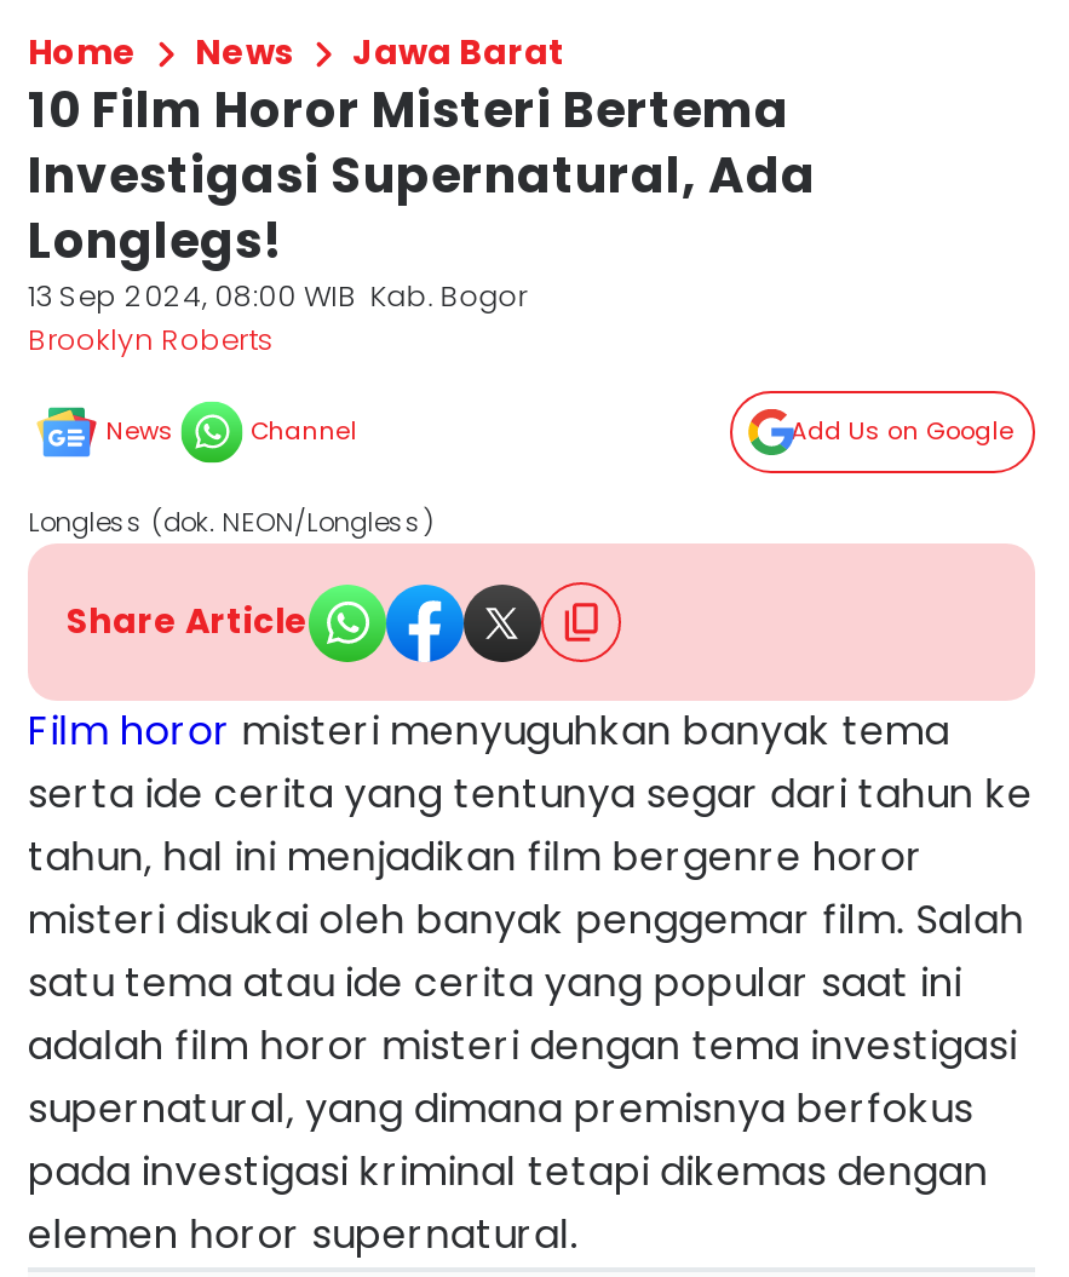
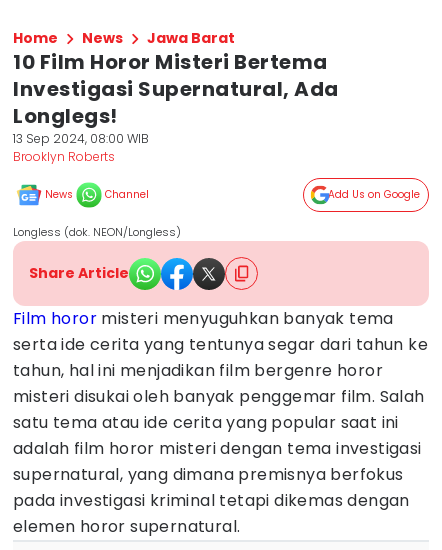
- 13 Sep 2024, 08:00 WIB Kab. Bogor
+ 13 Sep 2024, 08:00 WIB
